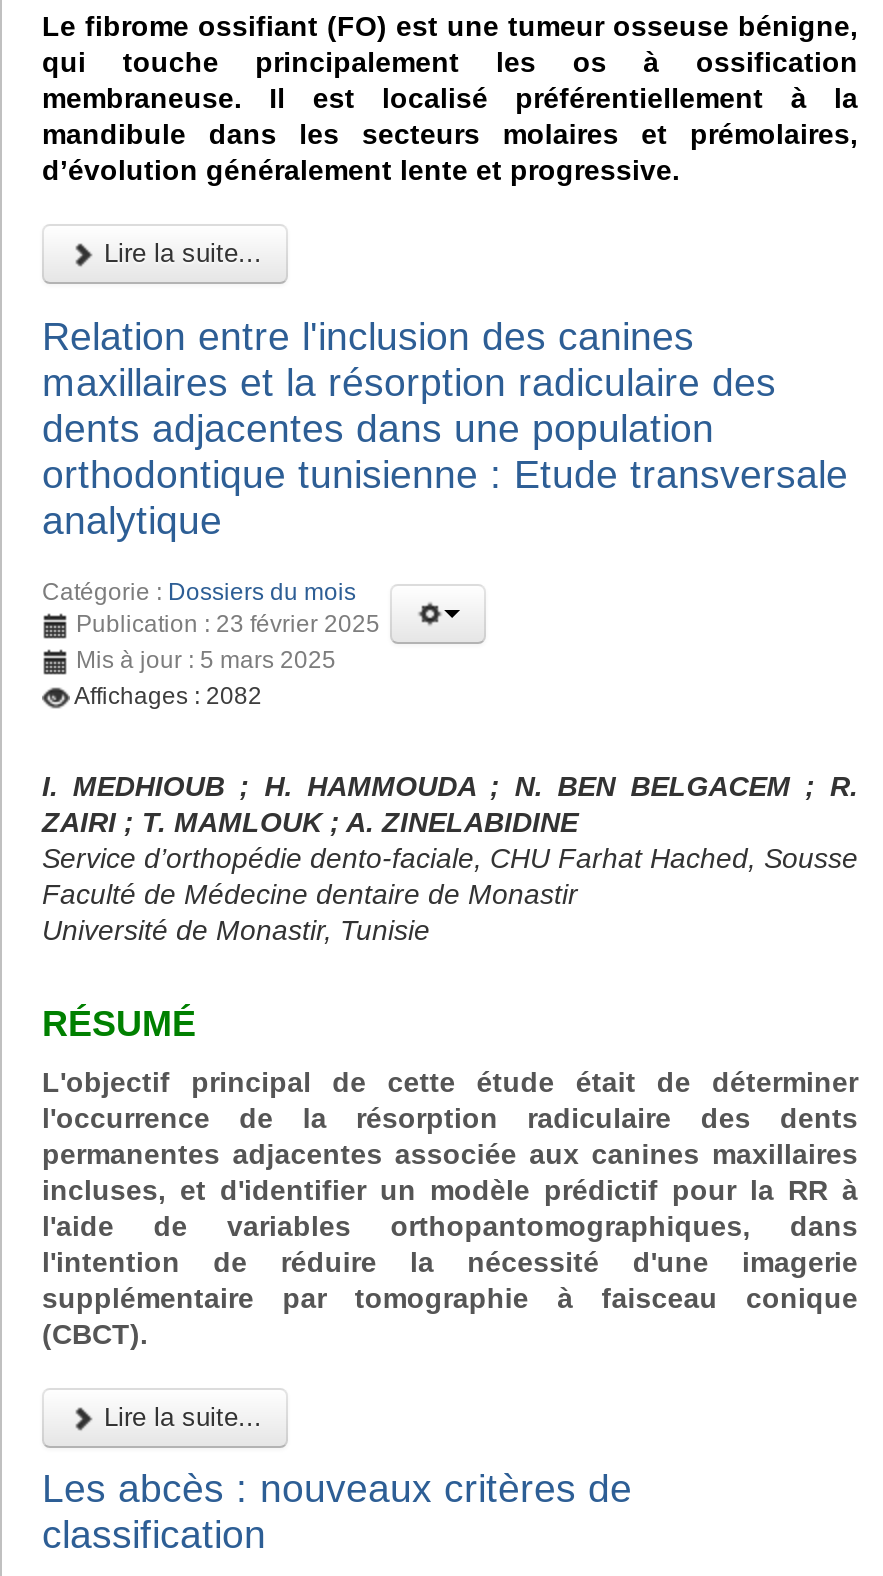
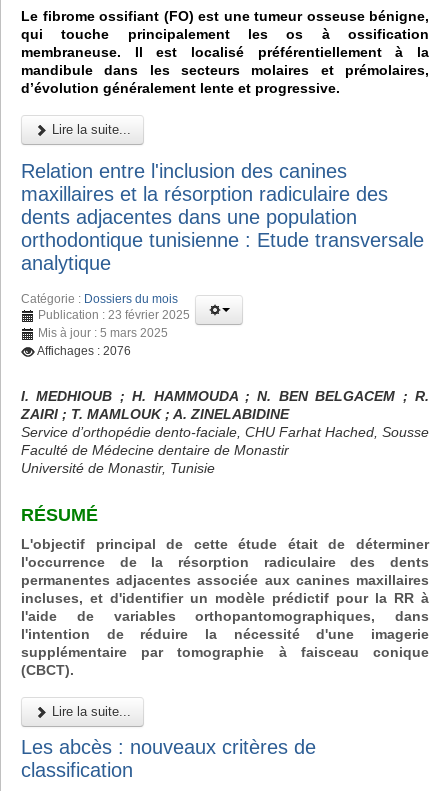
- Affichages : 2082
+ Affichages : 2076
